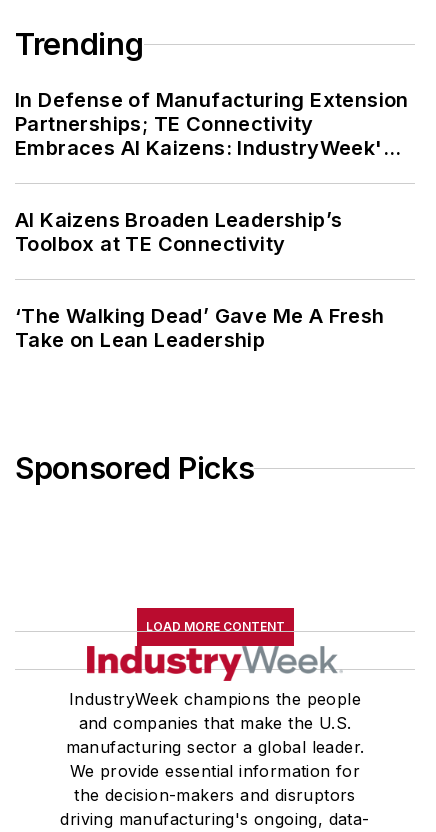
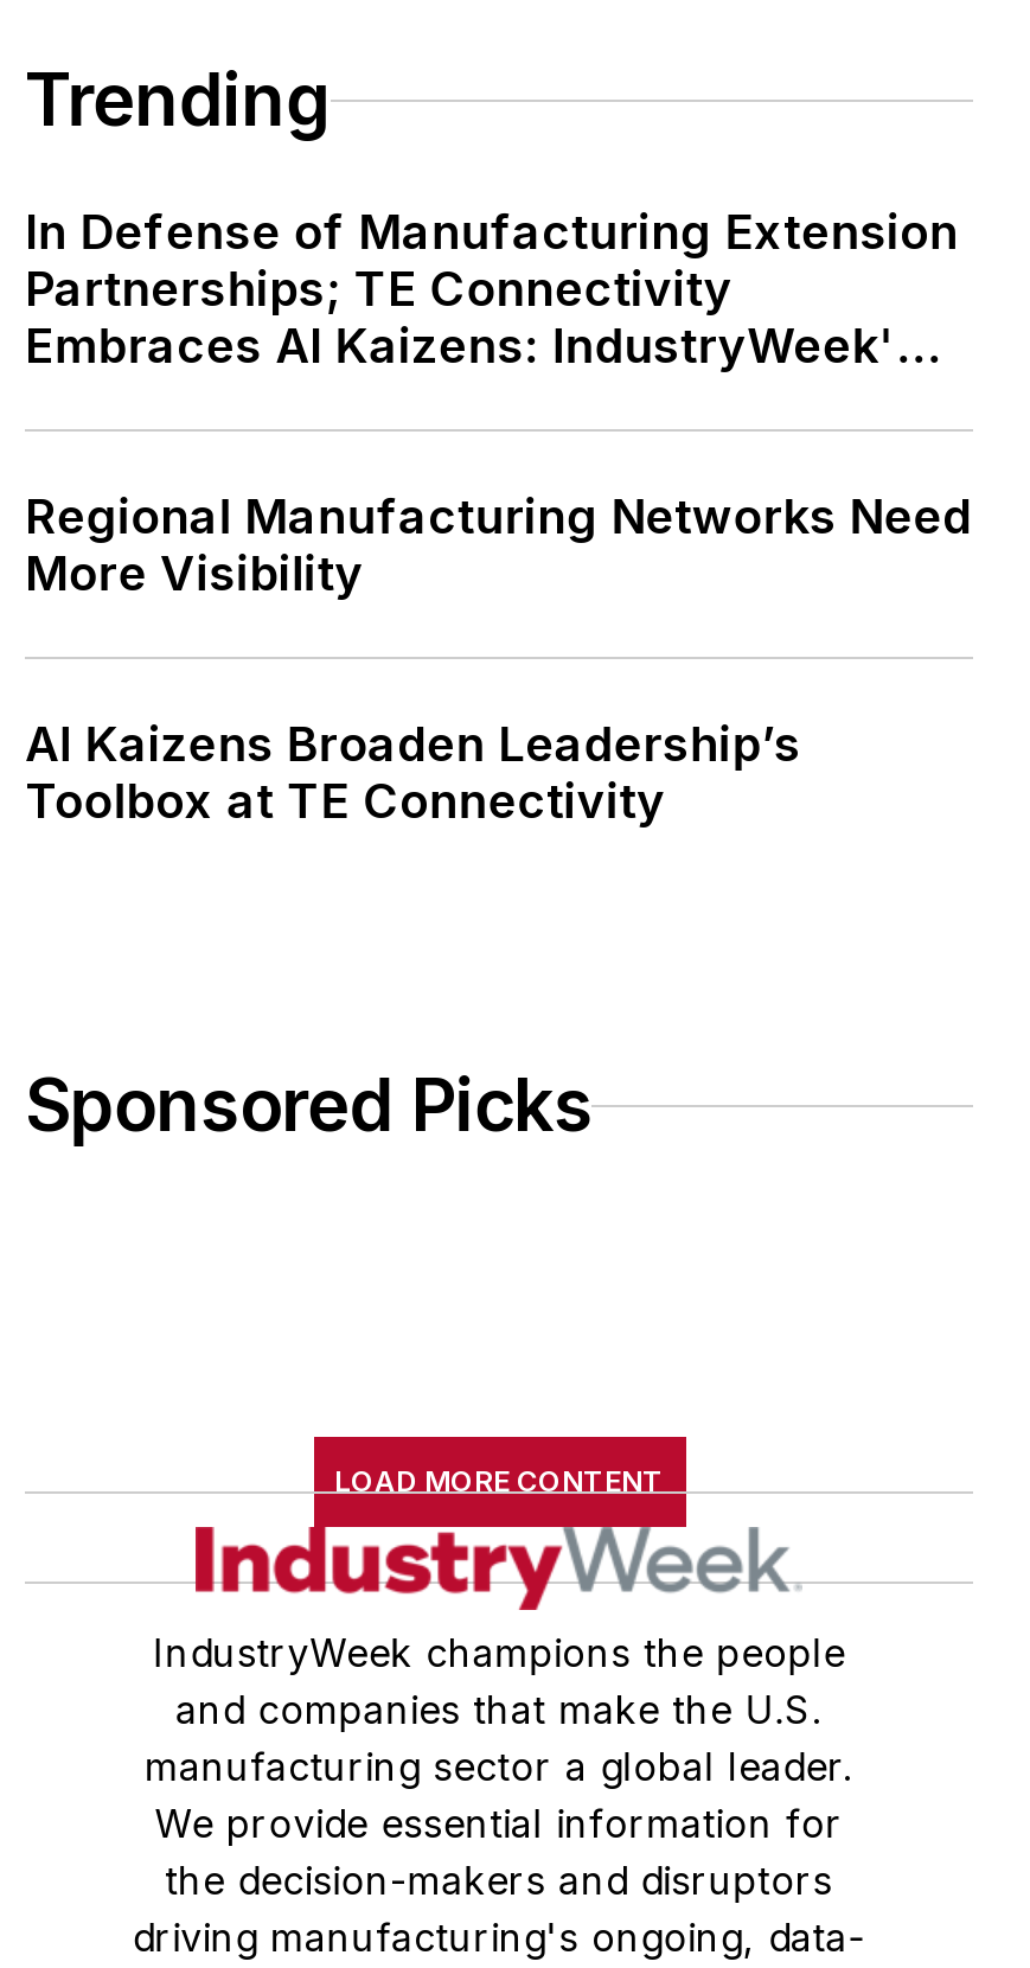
+ Regional Manufacturing Networks Need
+ More Visibility

moved down: AI Kaizens Broaden Leadership’s | Toolbox at TE Connectivity

- ‘The Walking Dead’ Gave Me A Fresh
- Take on Lean Leadership
